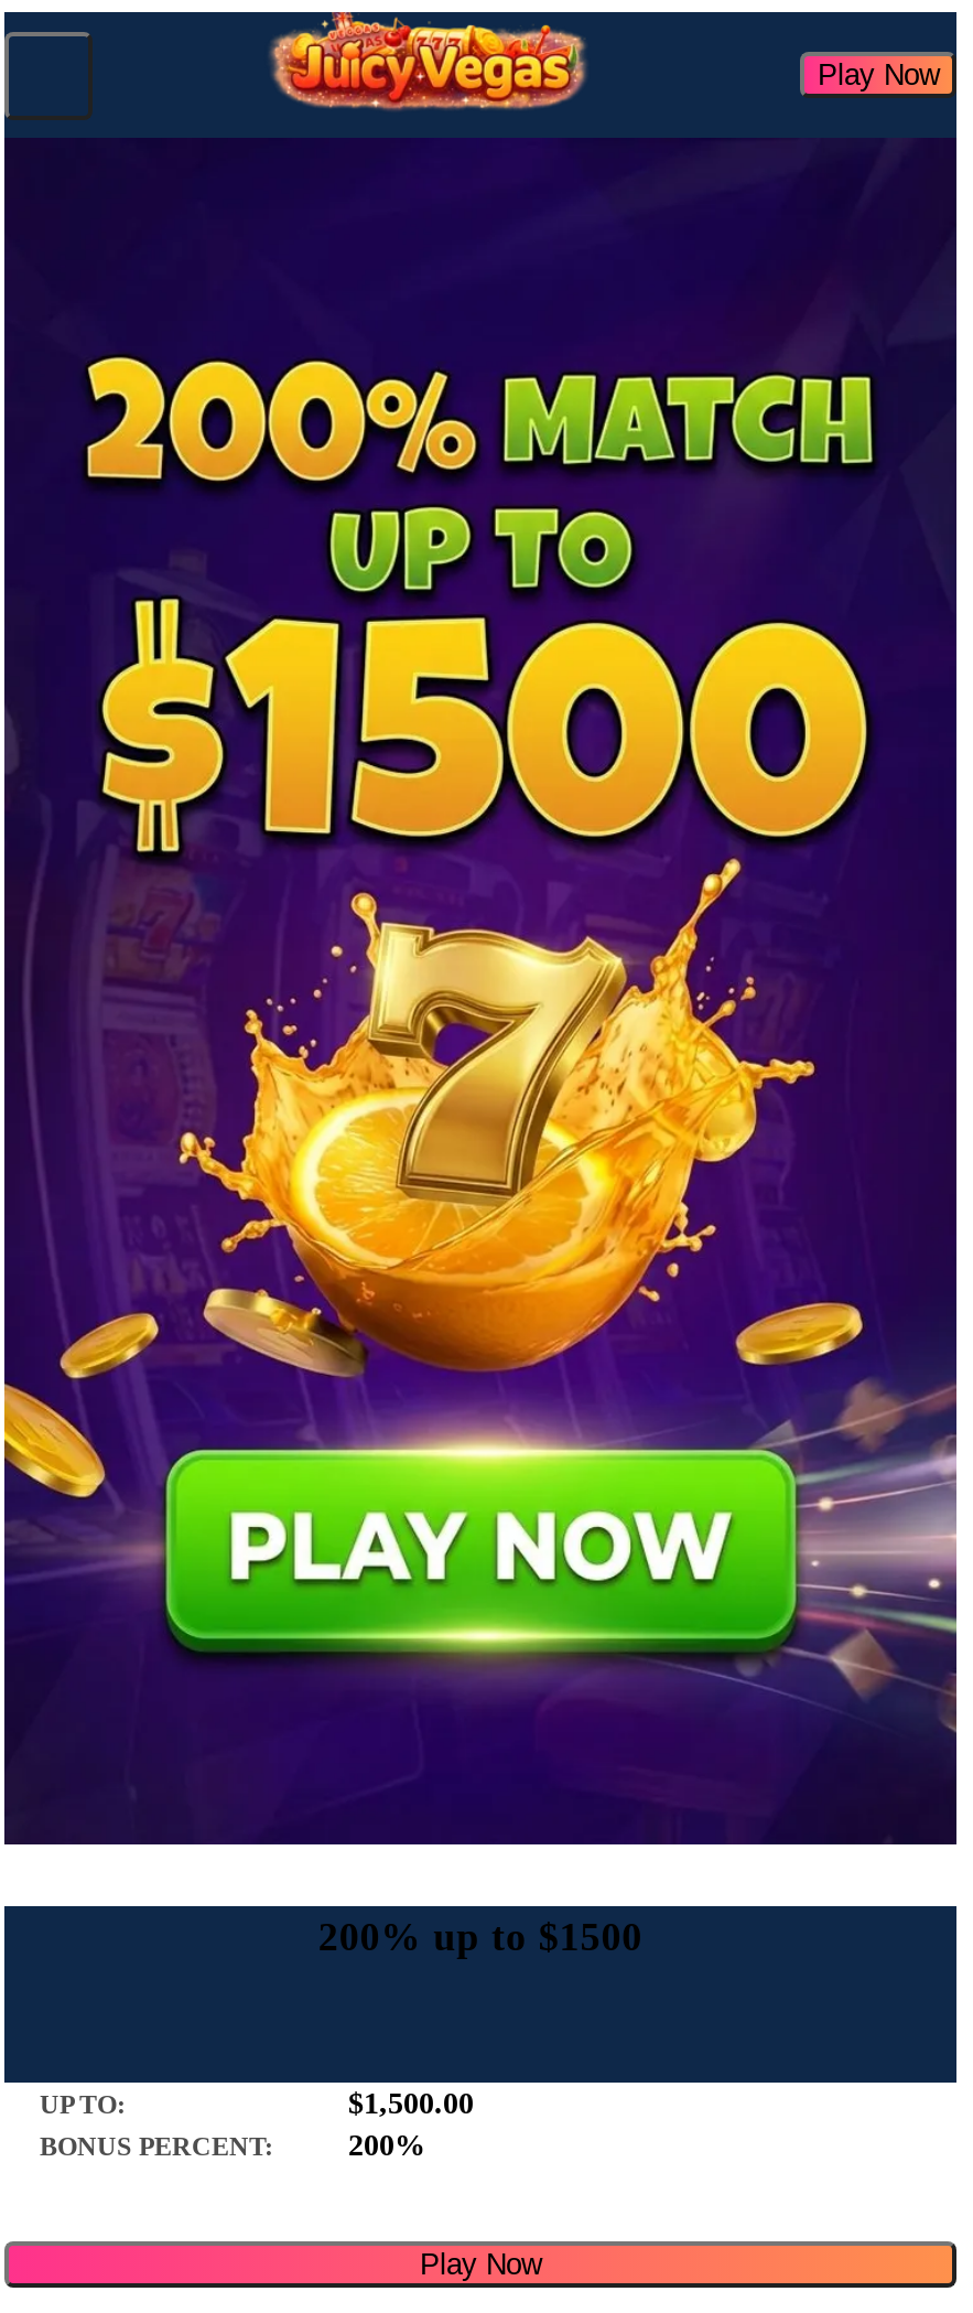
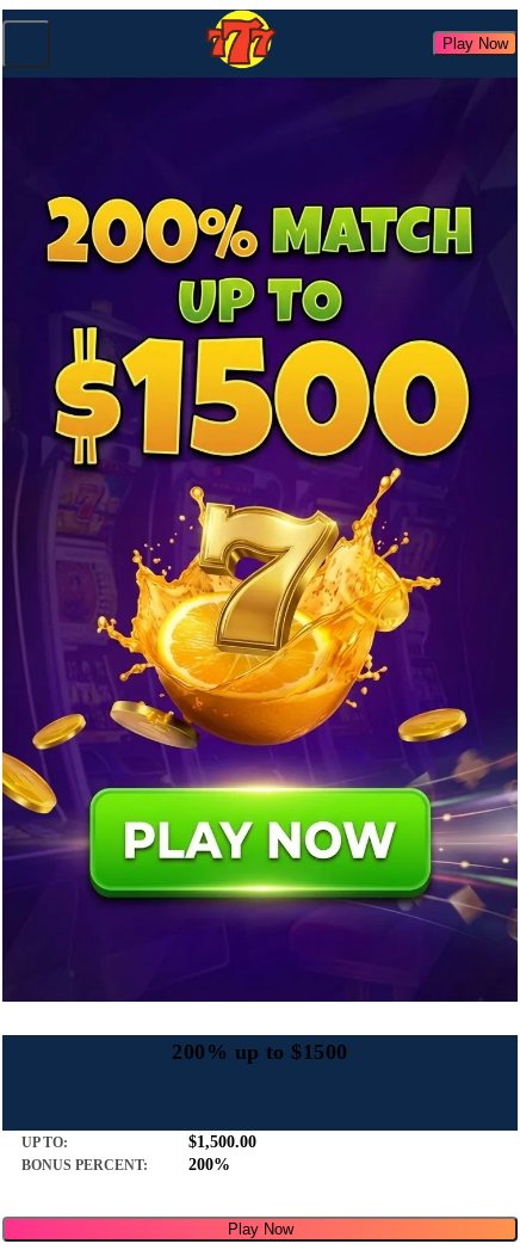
- [image]
+ [image]
